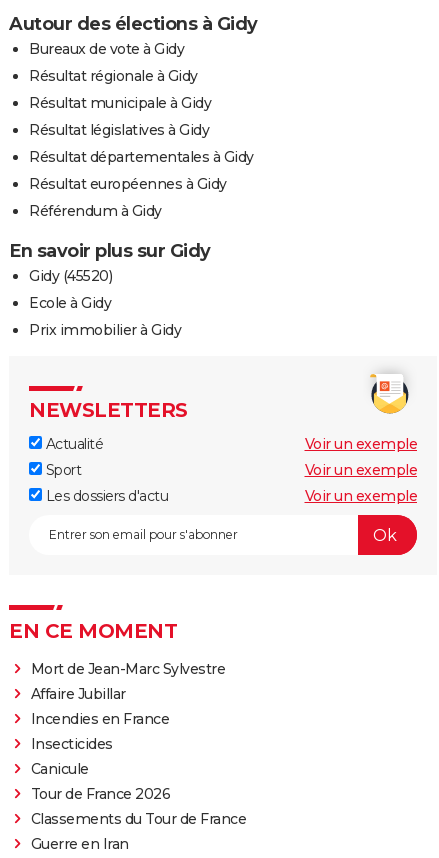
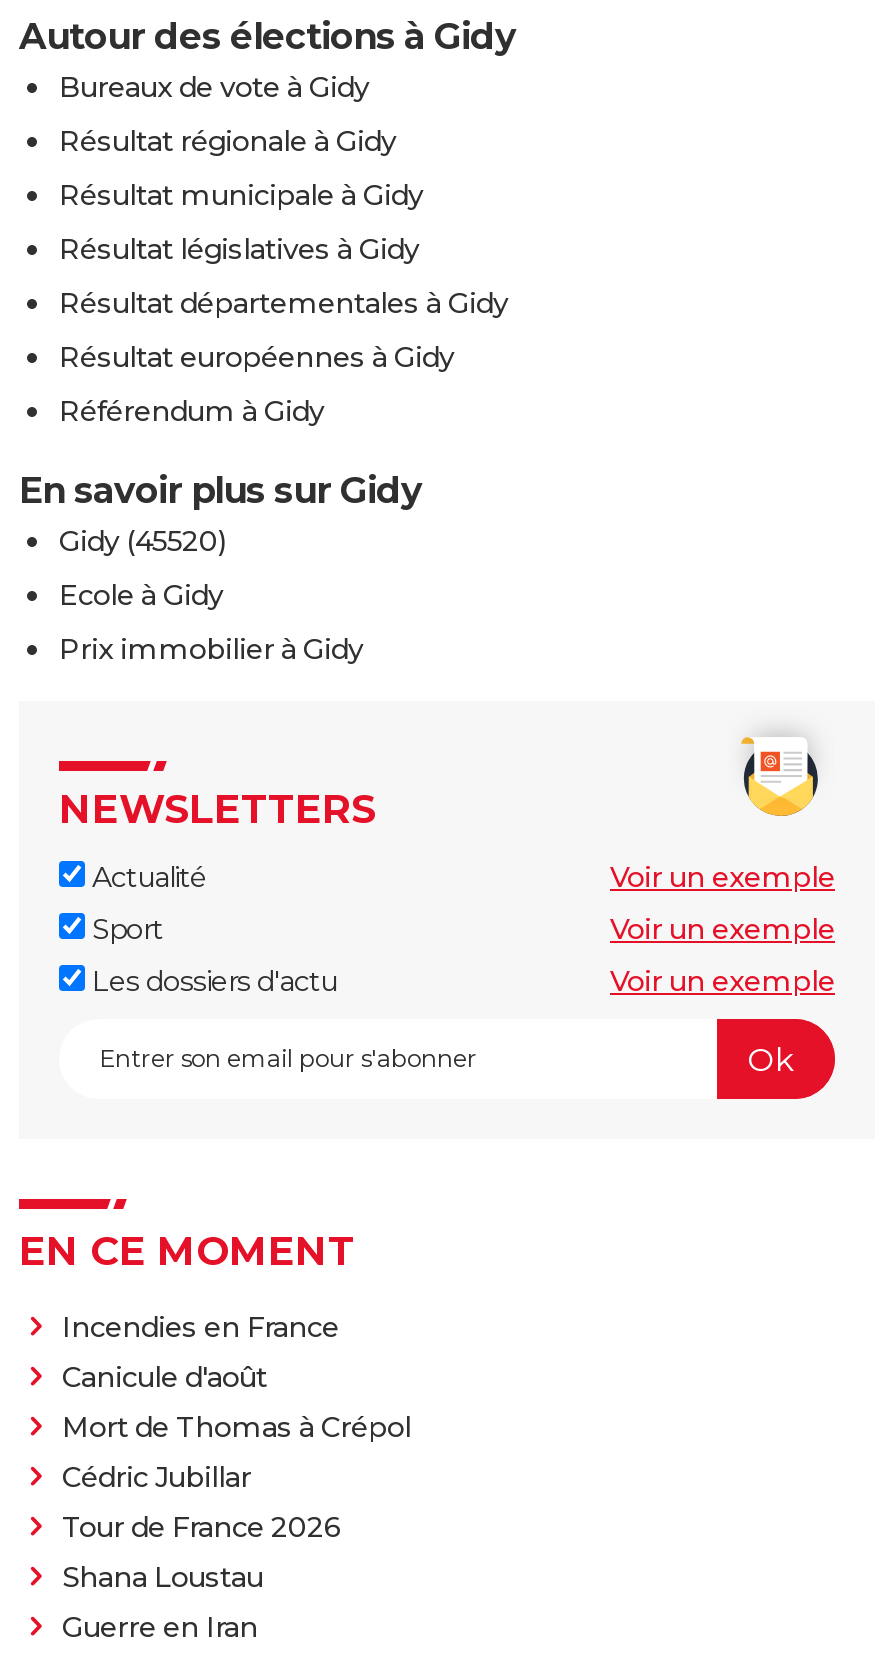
- Mort de Jean-Marc Sylvestre
- Affaire Jubillar

moved up: Incendies en France

- Insecticides
- Canicule
+ Canicule d'août
+ Mort de Thomas à Crépol
+ Cédric Jubillar

- Classements du Tour de France
+ Shana Loustau
